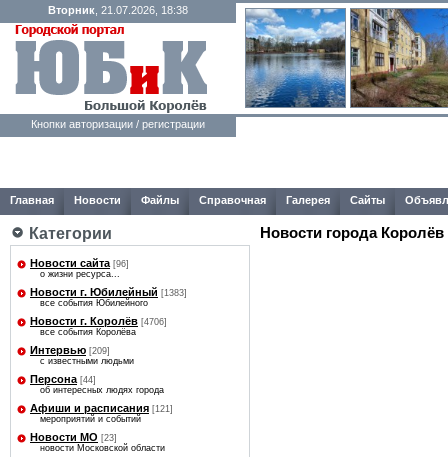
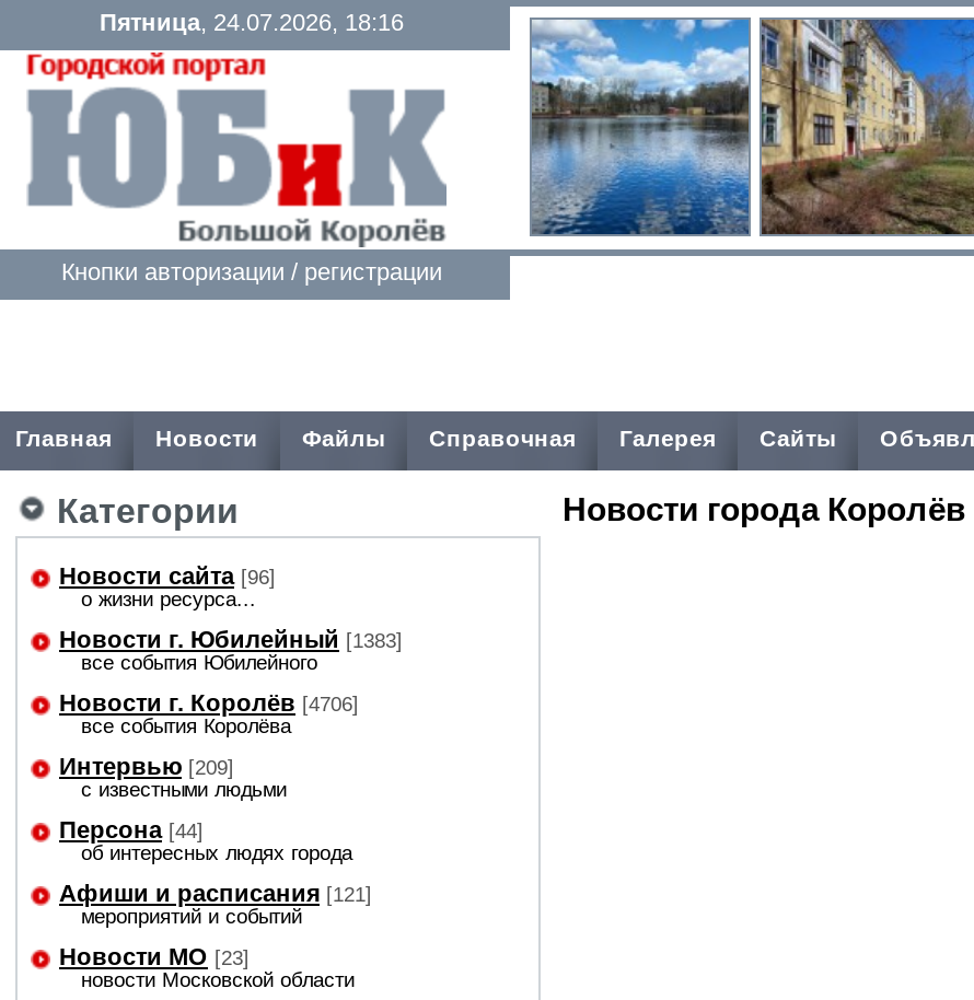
- Вторник, 21.07.2026, 18:38
+ Пятница, 24.07.2026, 18:16
